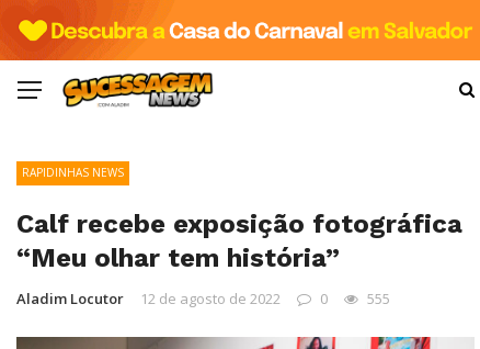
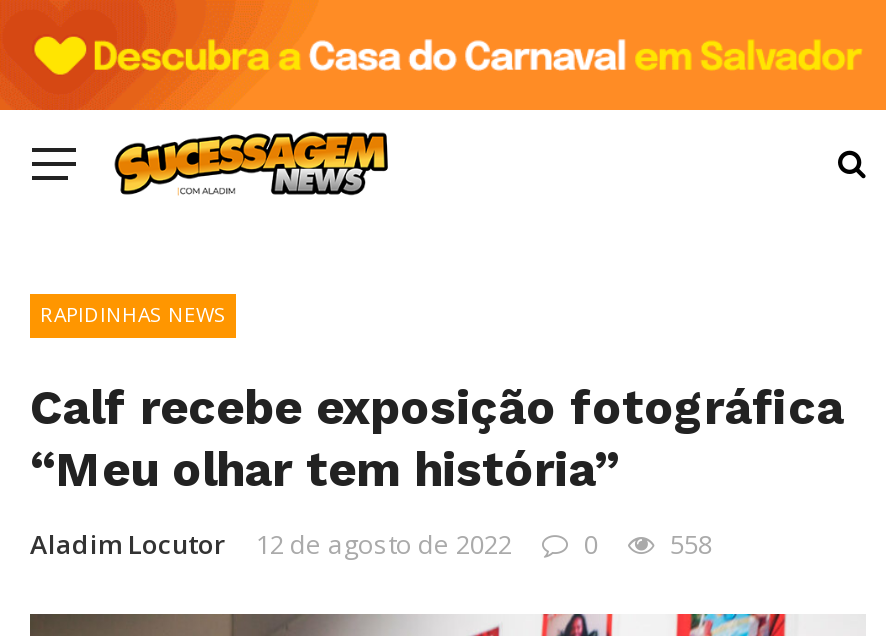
- Aladim Locutor 12 de agosto de 2022 0 555
+ Aladim Locutor 12 de agosto de 2022 0 558
